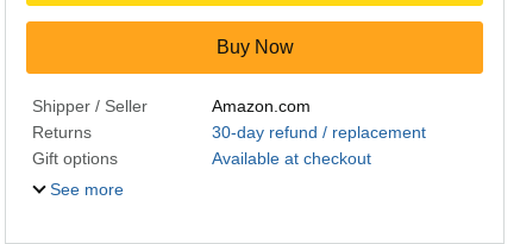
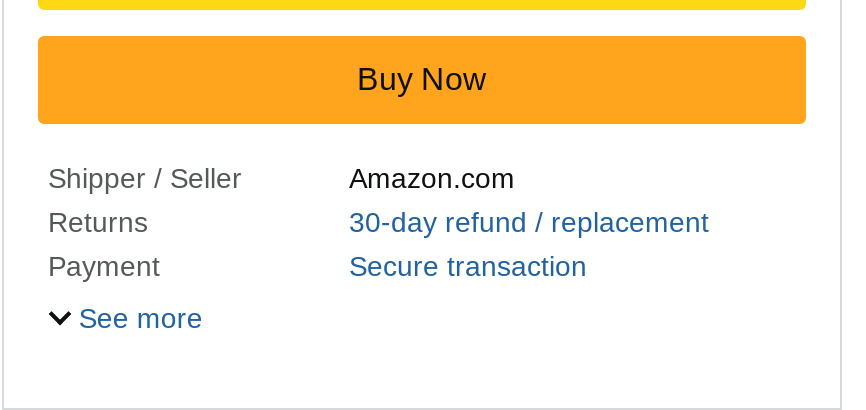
- Gift options
- Available at checkout
+ Payment
+ Secure transaction
